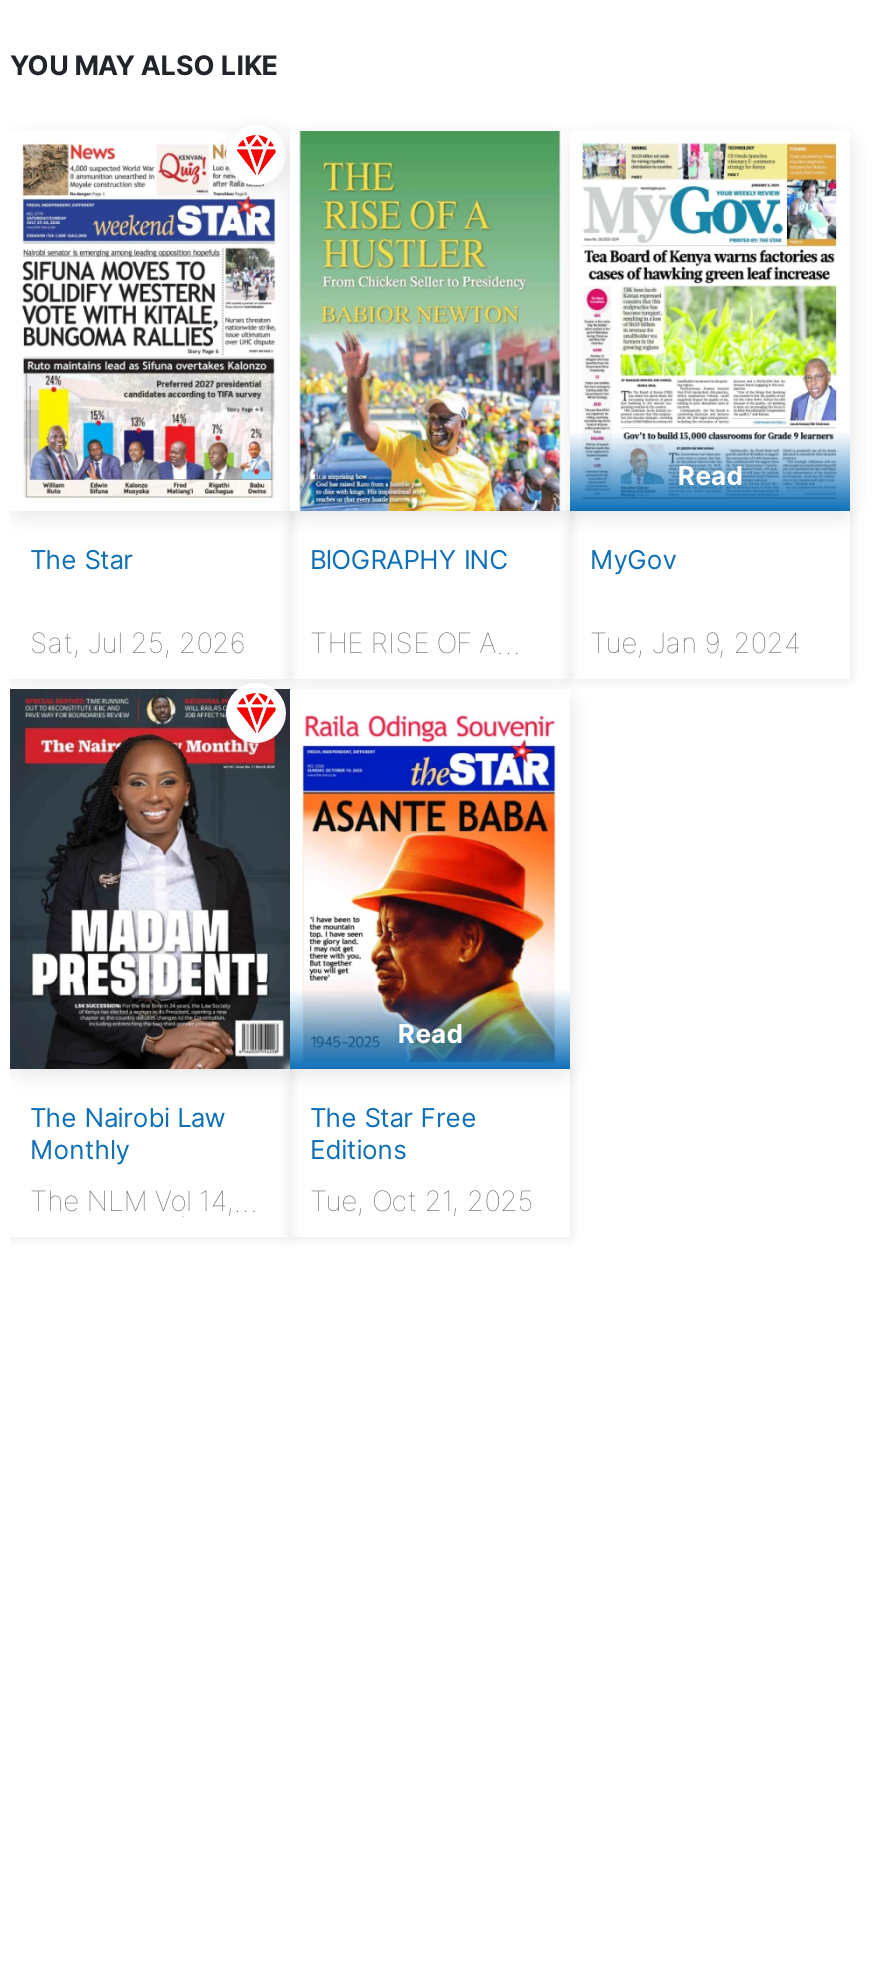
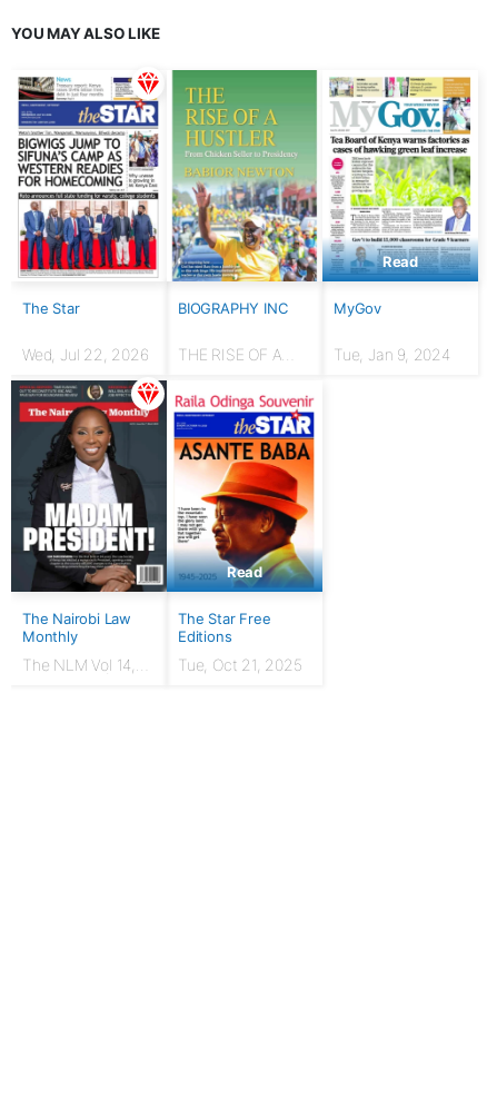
- [image]
+ [image]

- Sat, Jul 25, 2026 THE RISE OF A
+ Wed, Jul 22, 2026 THE RISE OF A
